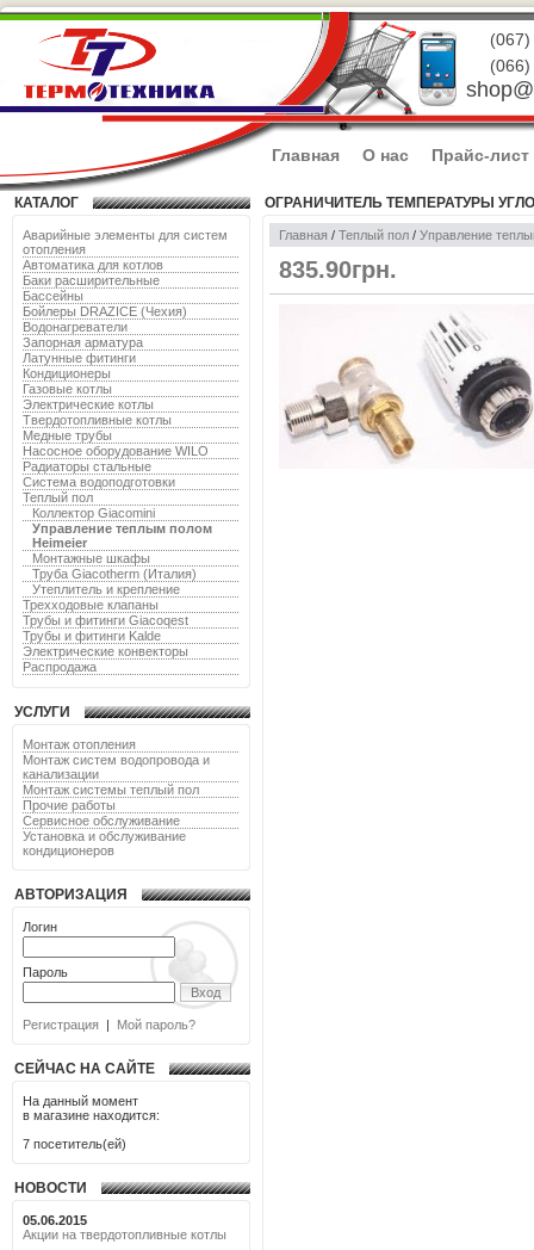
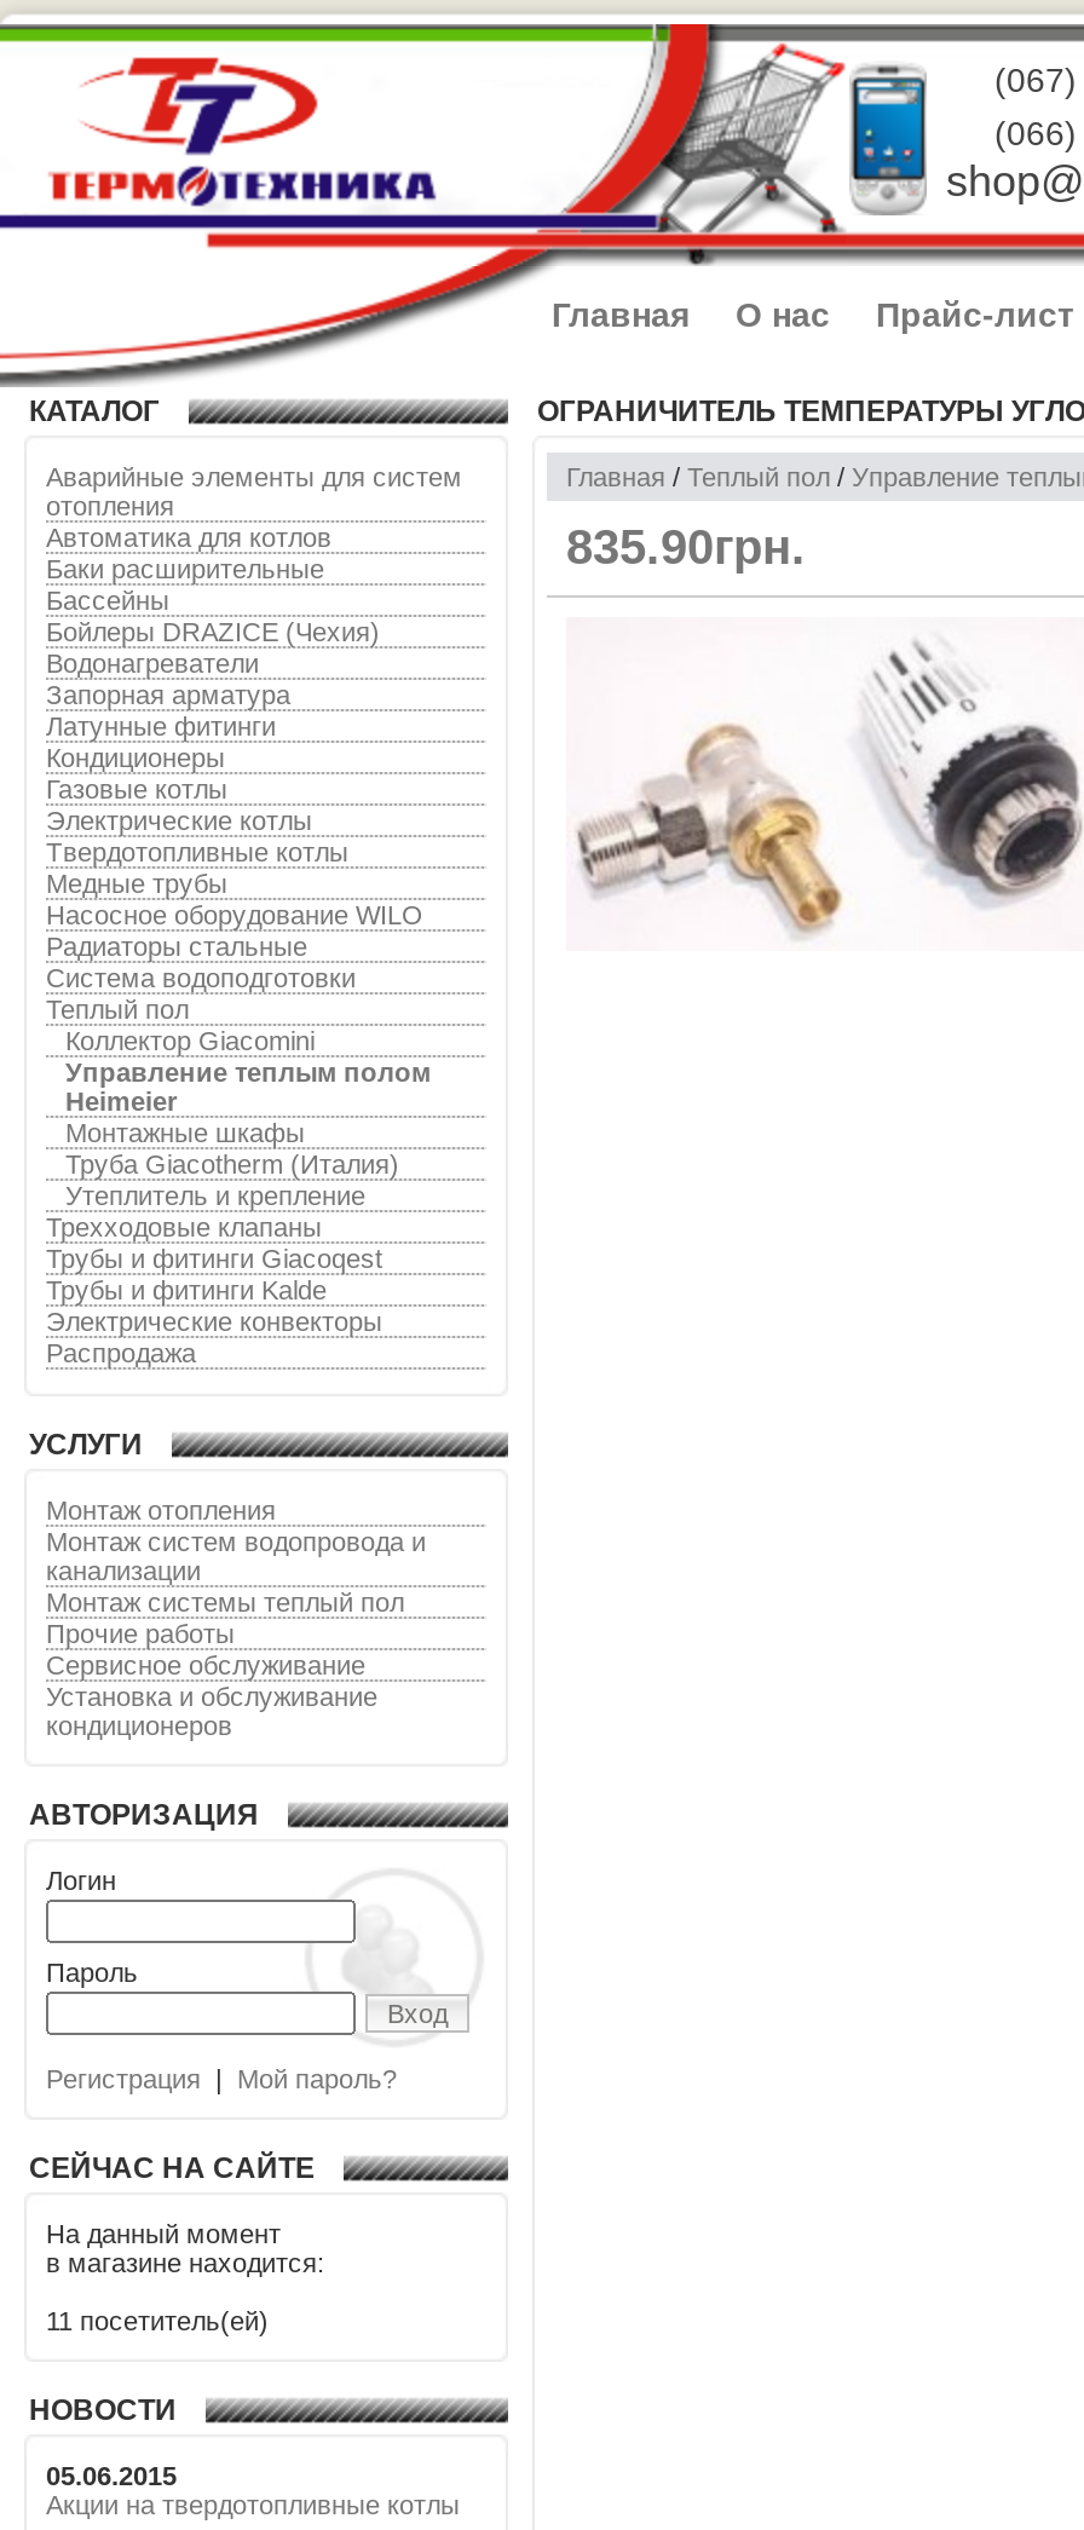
- 7 посетитель(ей)
+ 11 посетитель(ей)
